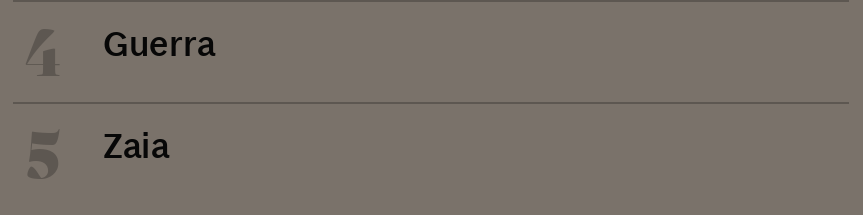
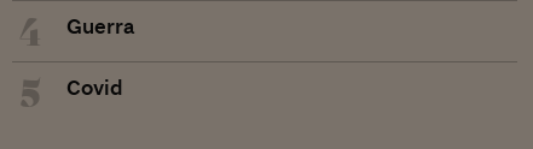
- Zaia
+ Covid
